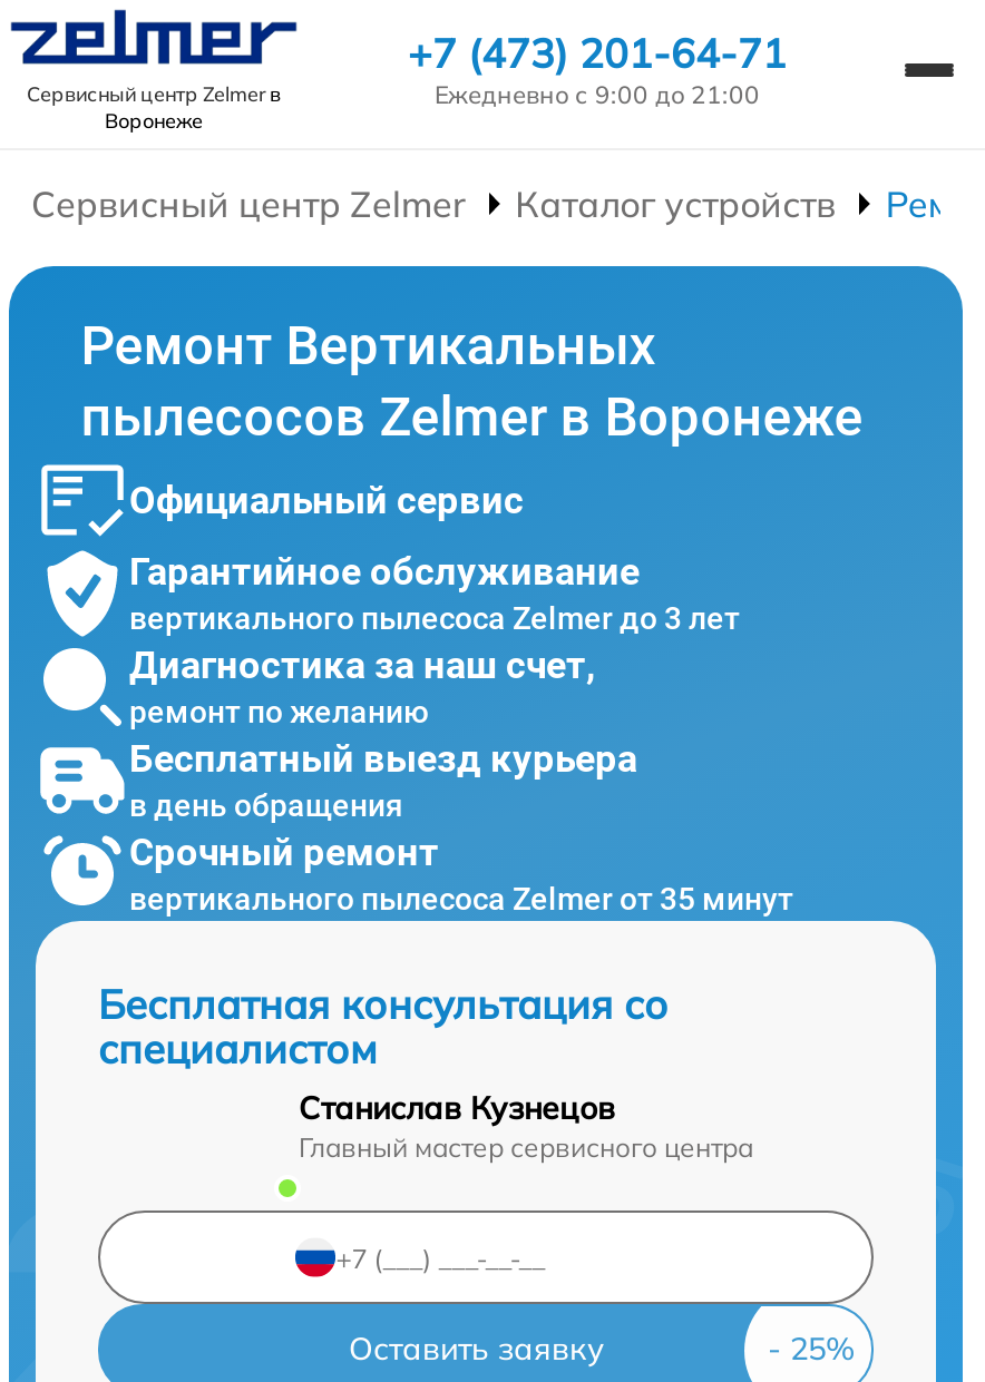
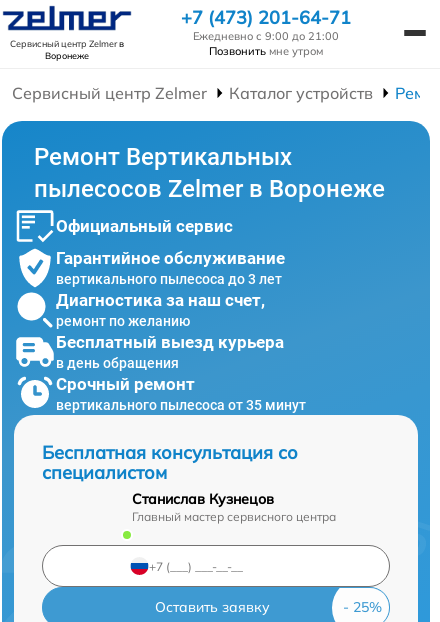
+ Позвонить мне утром

- вертикального пылесоса Zelmer до 3 лет
+ вертикального пылесоса до 3 лет

- вертикального пылесоса Zelmer от 35 минут
+ вертикального пылесоса от 35 минут
